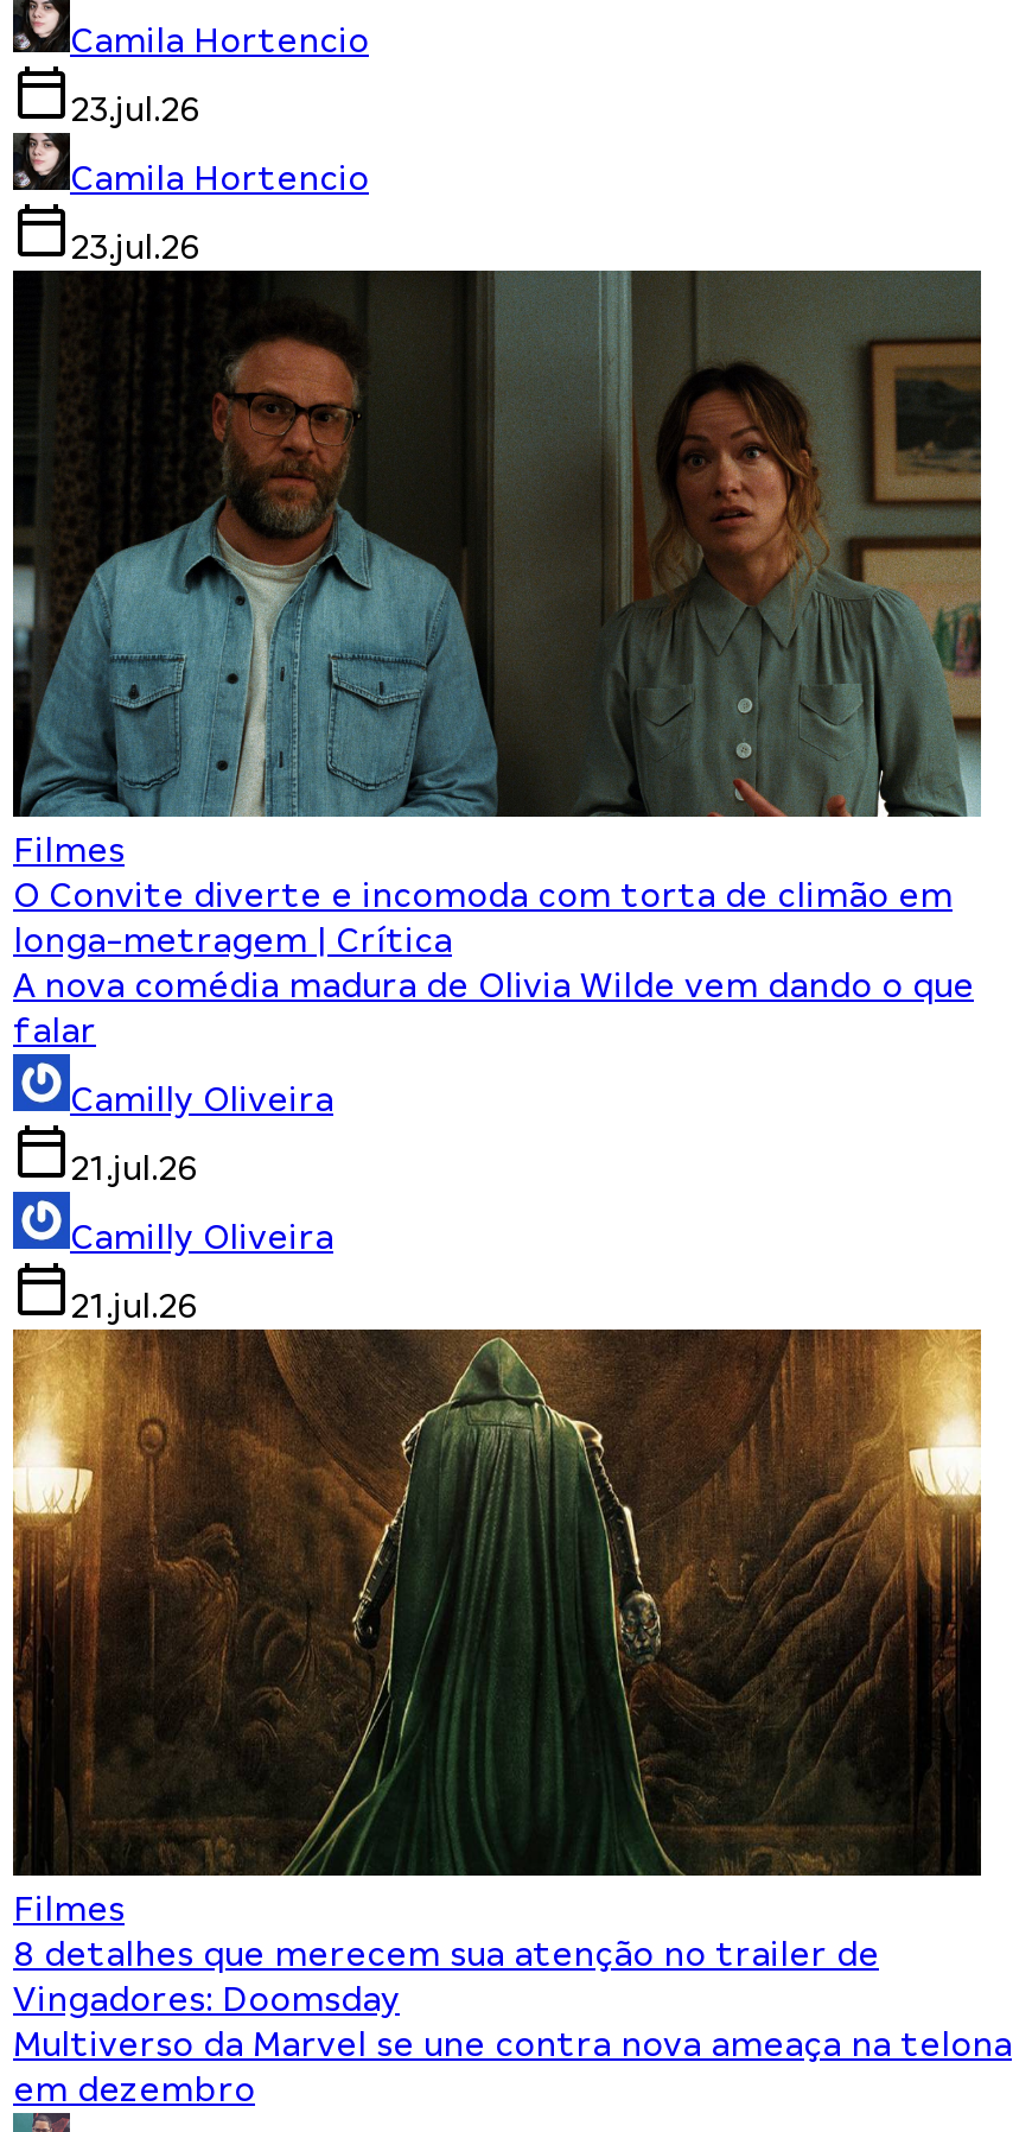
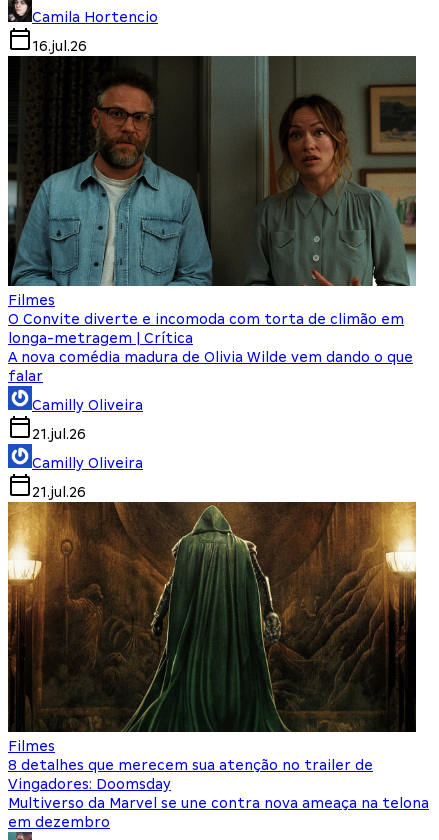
- 23.jul.26
- Camila Hortencio
- 23.jul.26
+ 16.jul.26
